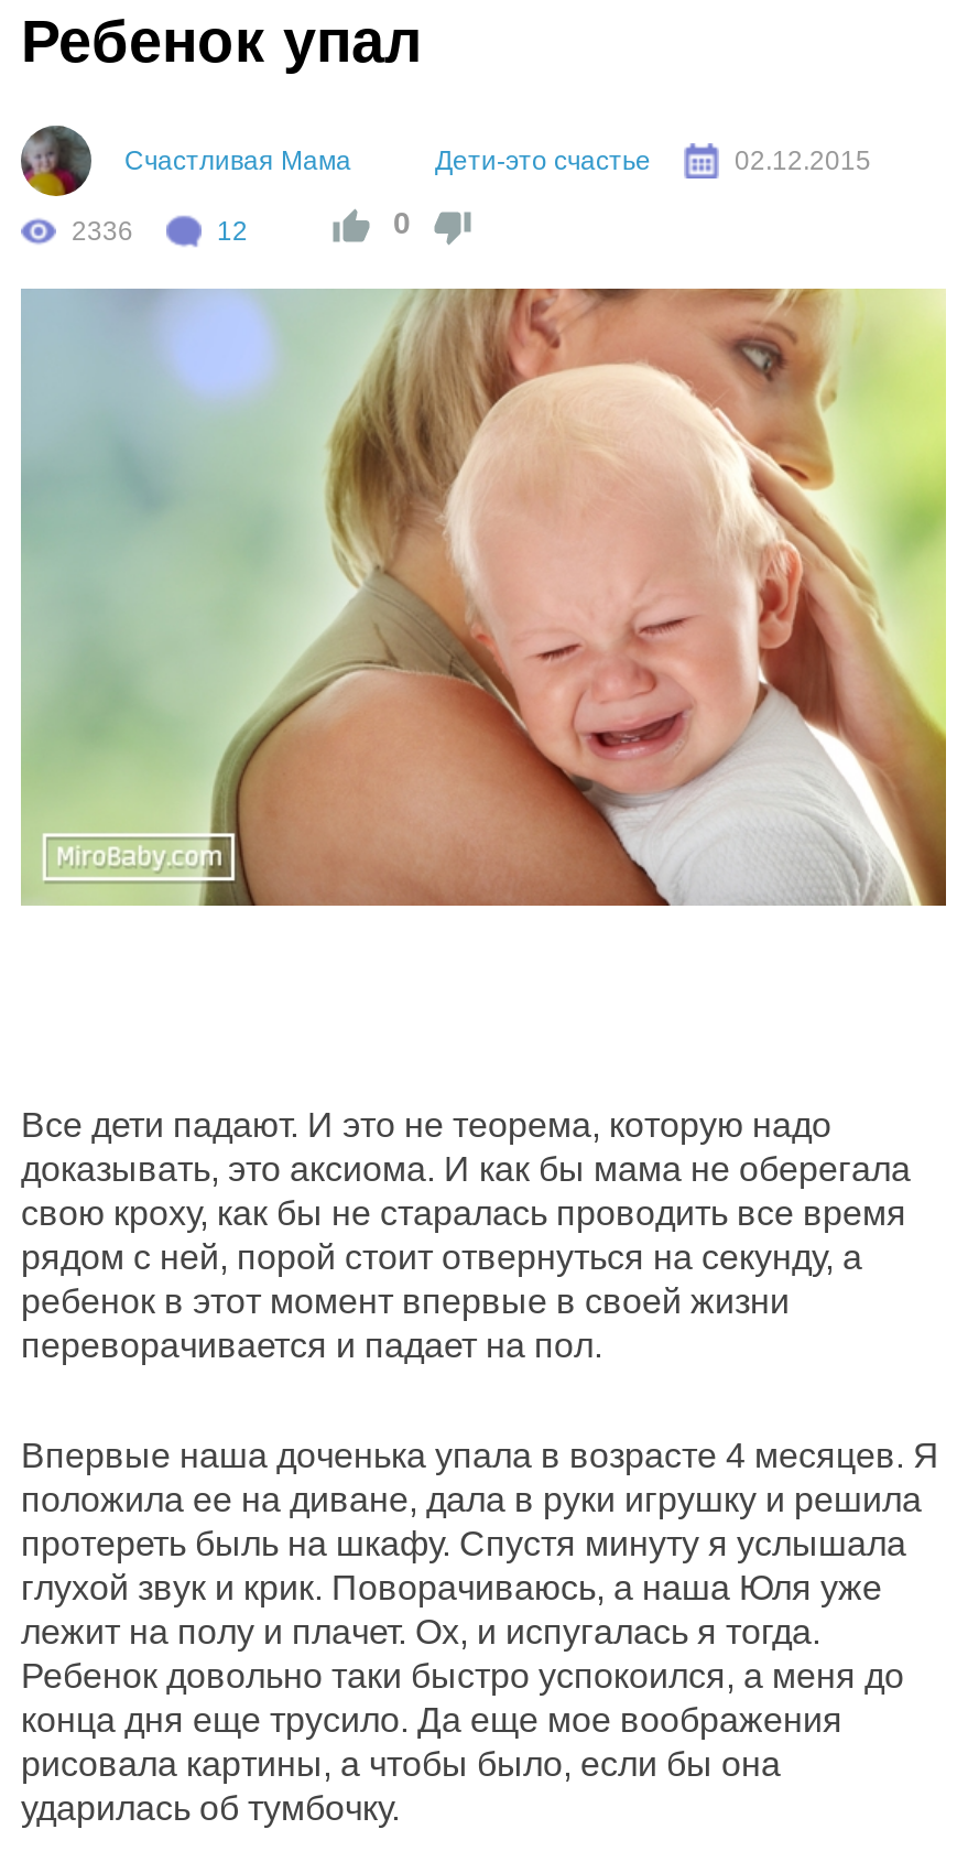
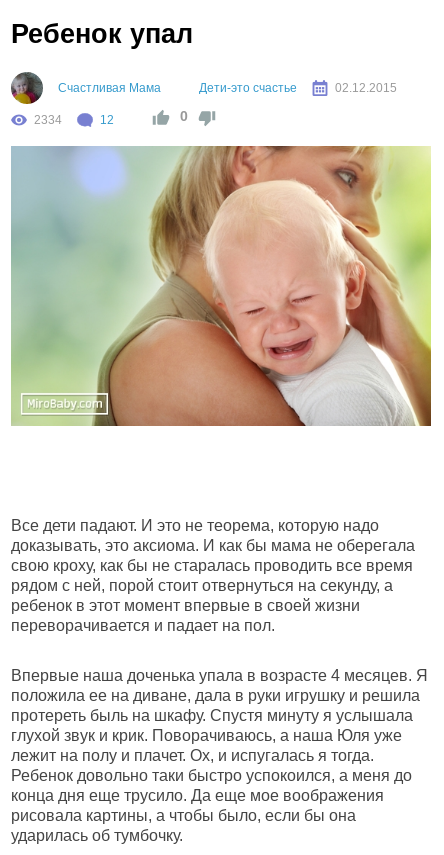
- 2336
+ 2334
